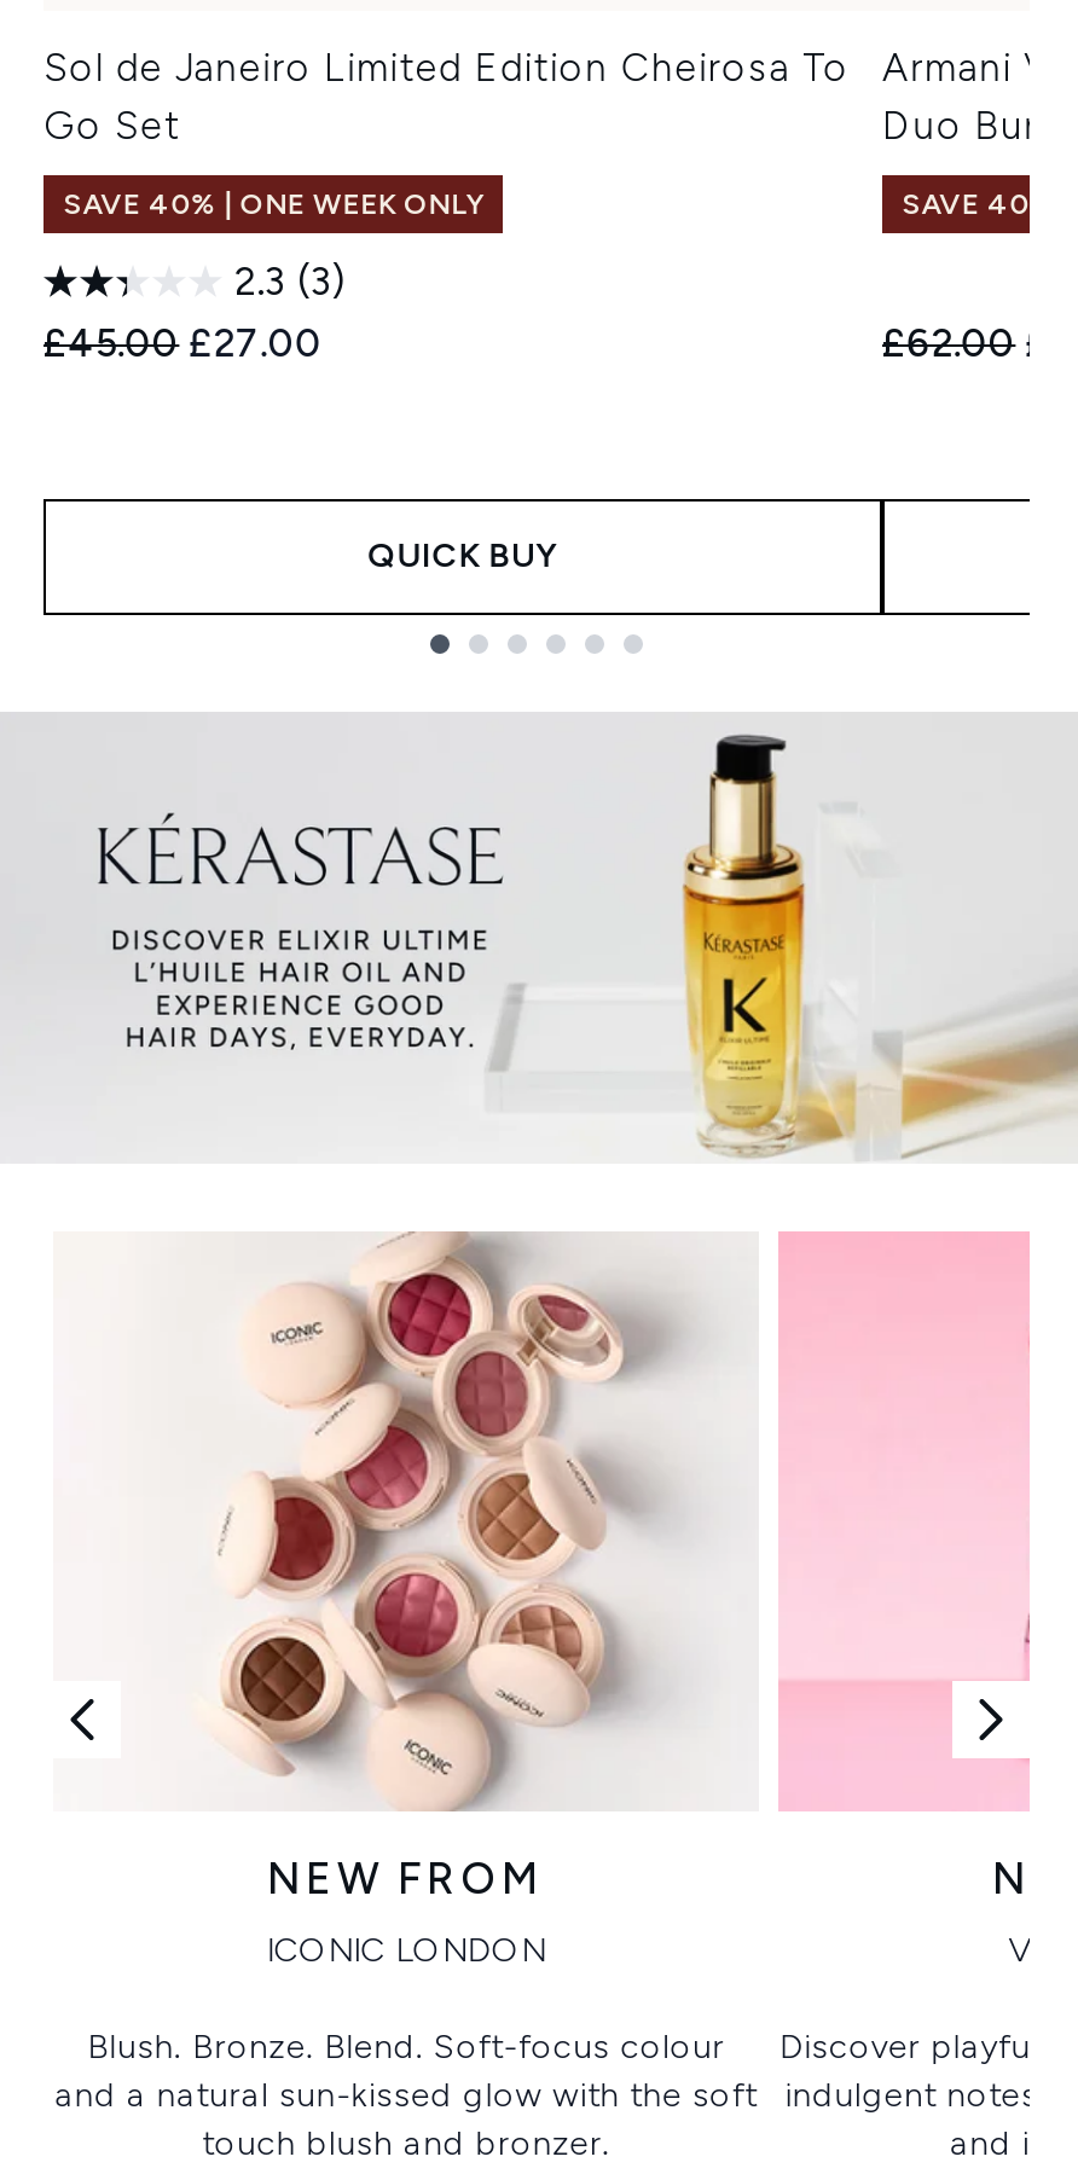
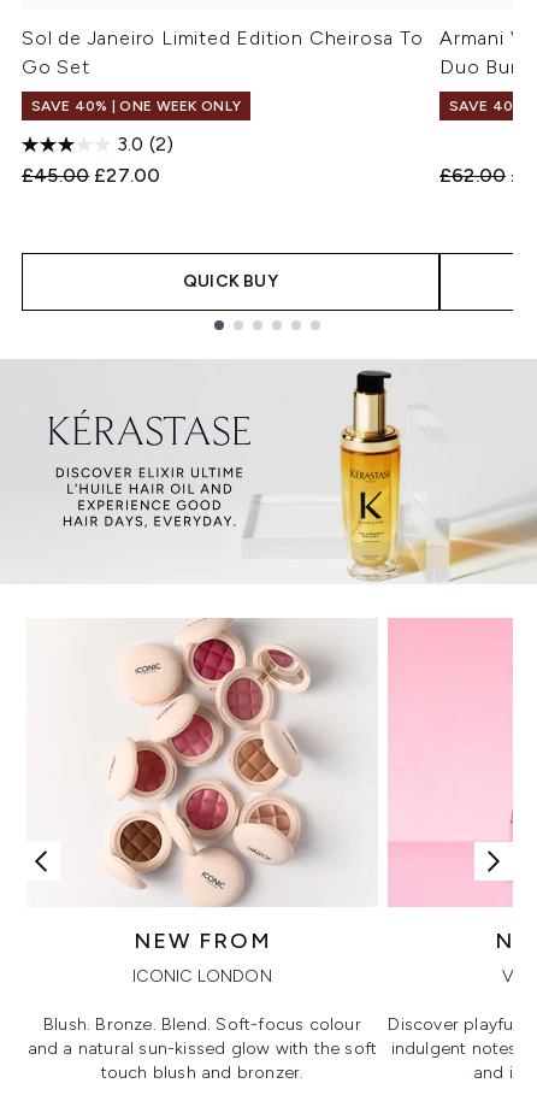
- 2.3 (3)
+ 3.0 (2)
